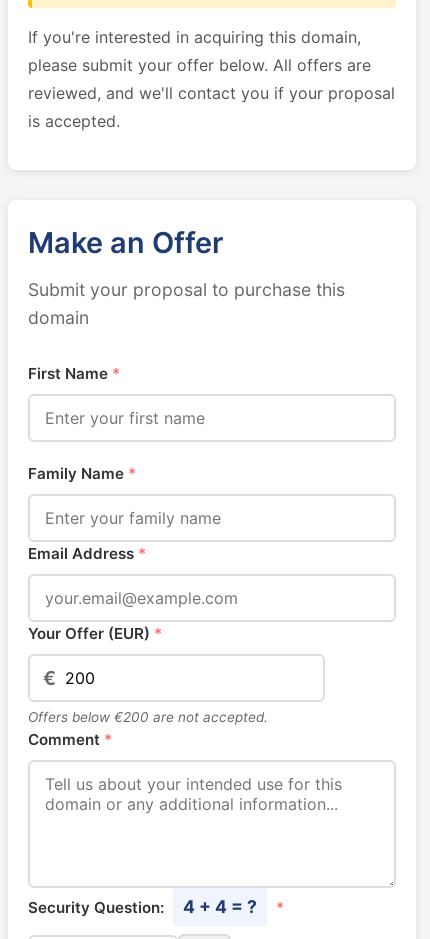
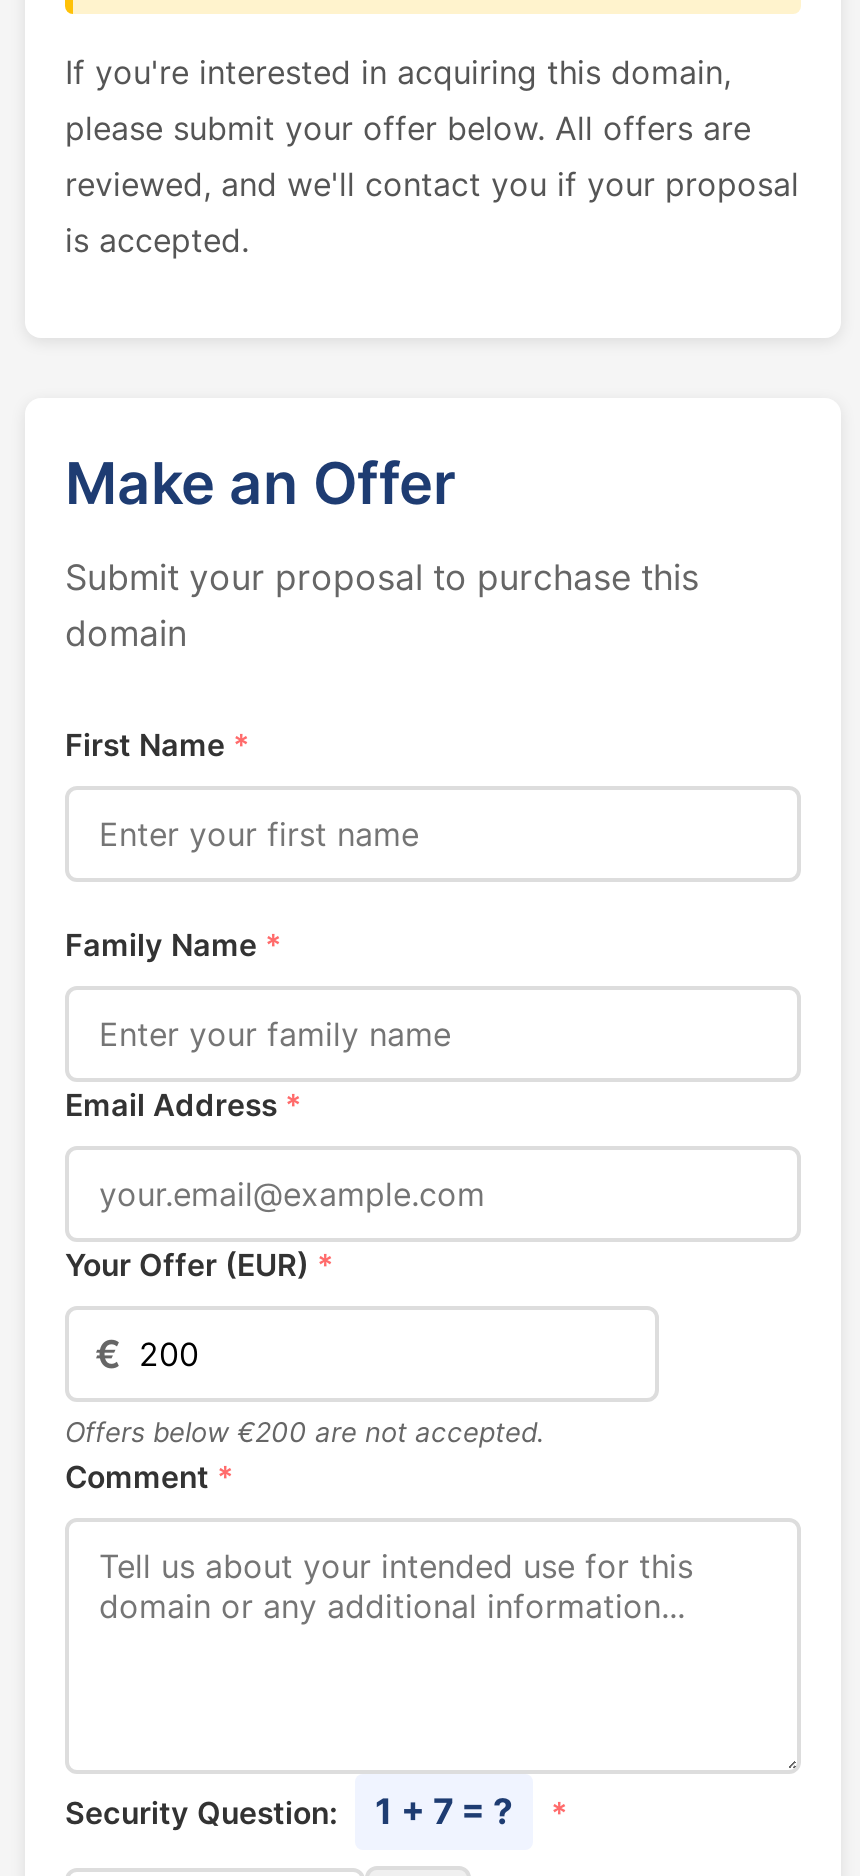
- 4 + 4 = ?
+ 1 + 7 = ?
